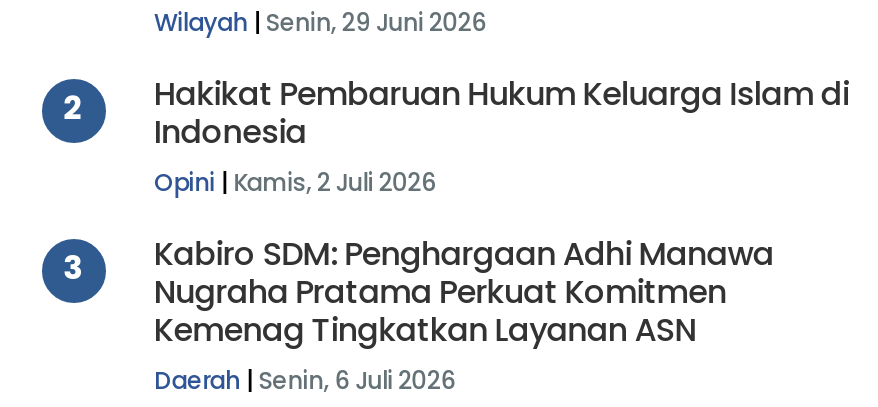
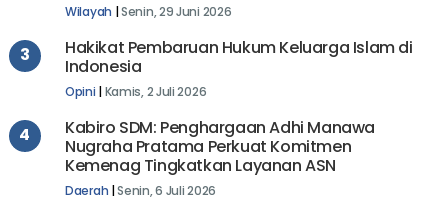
- 2 Hakikat Pembaruan Hukum Keluarga Islam di
+ 3 Hakikat Pembaruan Hukum Keluarga Islam di

- 3 Kabiro SDM: Penghargaan Adhi Manawa
+ 4 Kabiro SDM: Penghargaan Adhi Manawa
